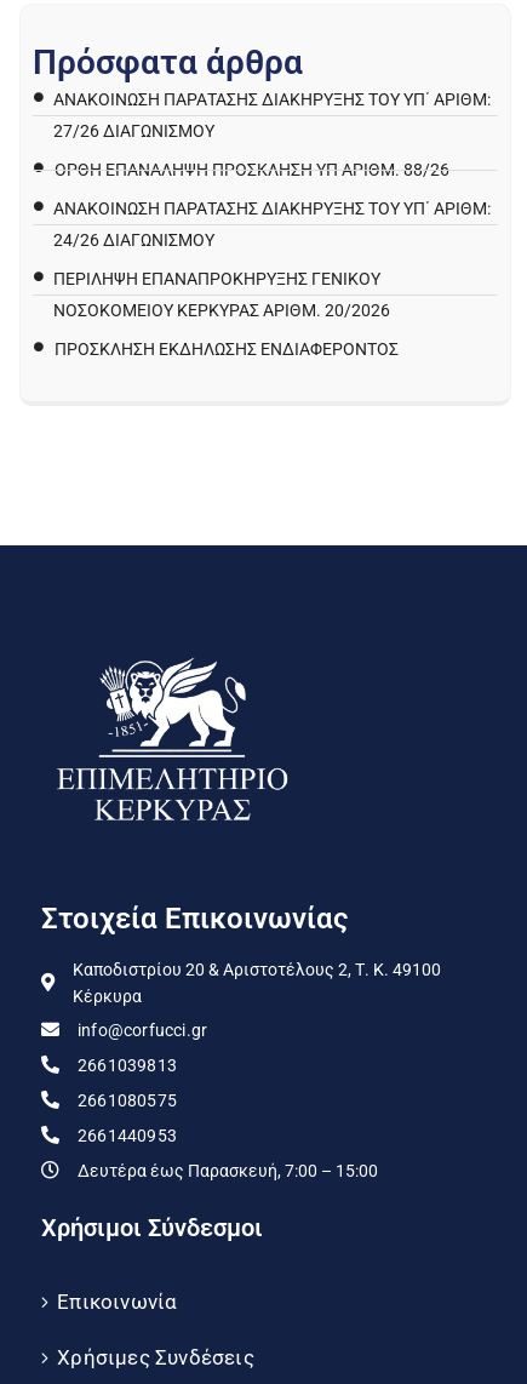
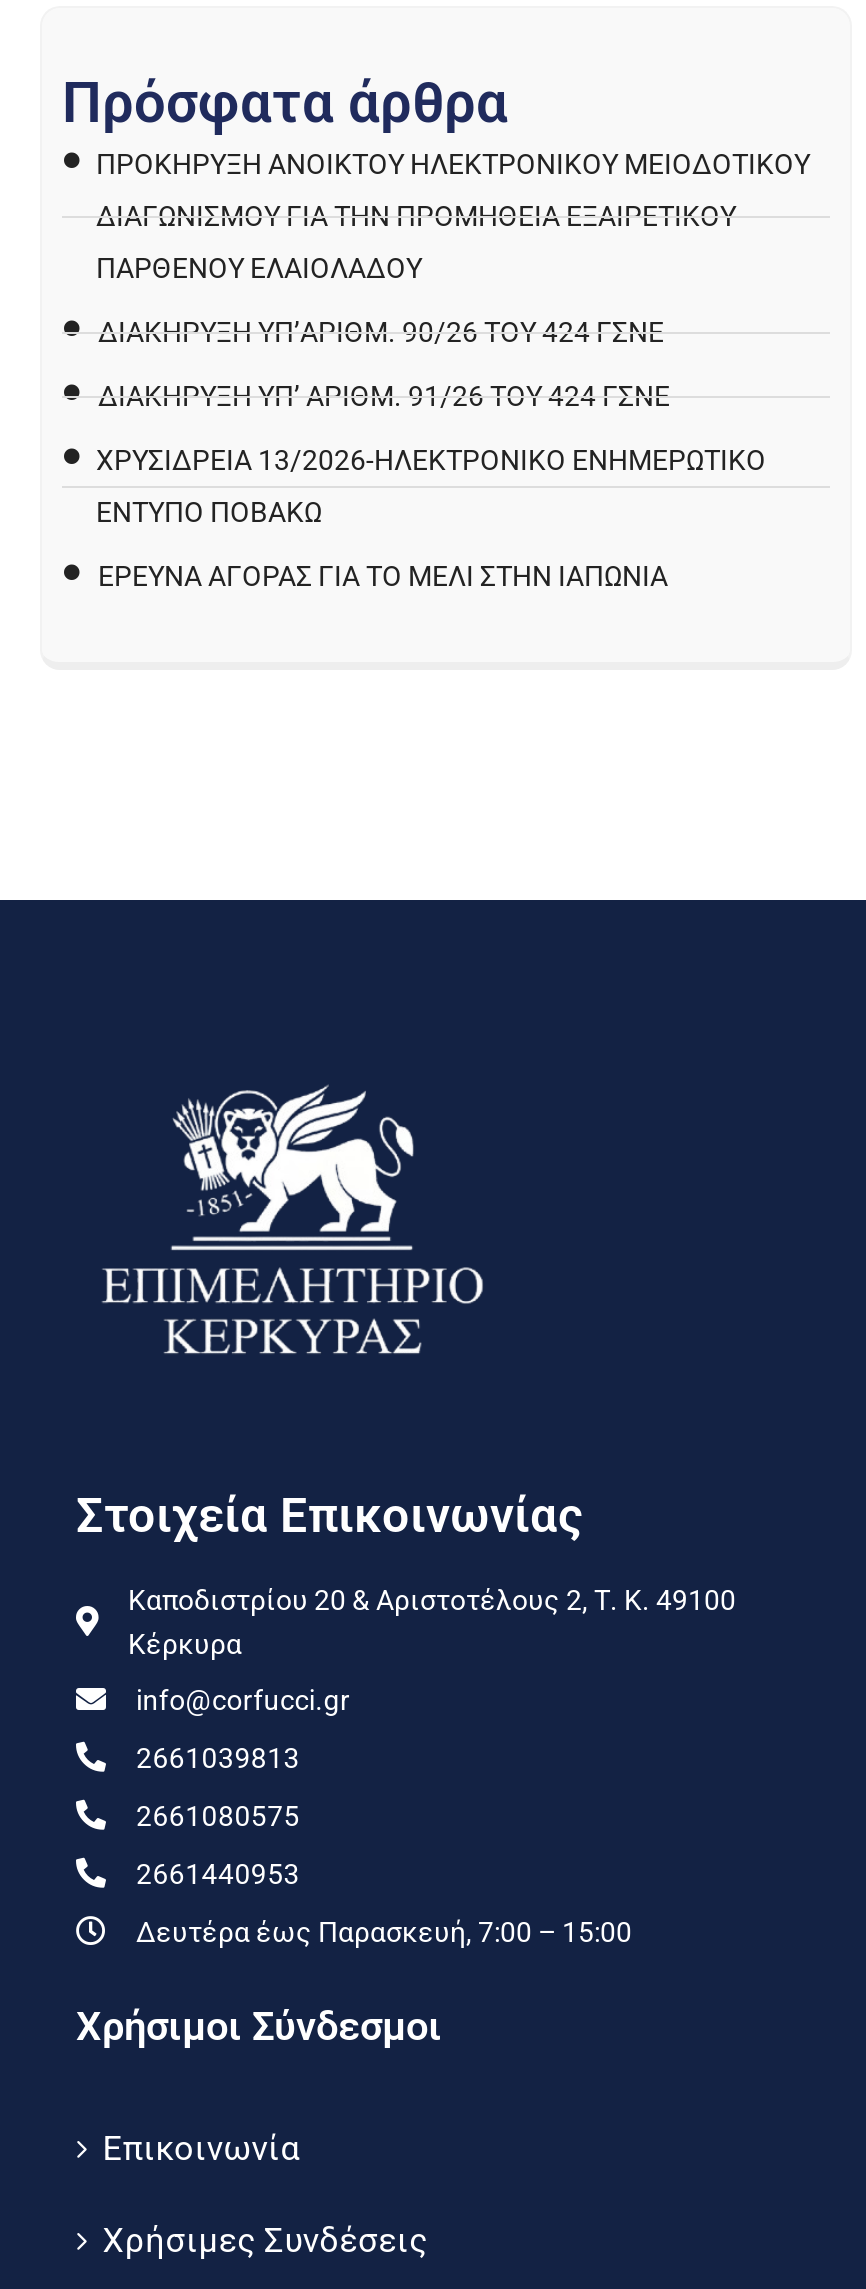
- ΑΝΑΚΟΊΝΩΣΗ ΠΑΡΑΤΑΣΗΣ ΔΙΑΚΉΡΥΞΗΣ ΤΟΥ ΥΠ΄ ΑΡΙΘΜ:
+ ΠΡΟΚΉΡΥΞΗ ΑΝΟΙΚΤΟΎ ΗΛΕΚΤΡΟΝΙΚΟΎ ΜΕΙΟΔΟΤΙΚΟΎ

- 27/26 ΔΙΑΓΩΝΙΣΜΟΎ
+ ΔΙΑΓΩΝΙΣΜΟΎ ΓΙΑ ΤΗΝ ΠΡΟΜΉΘΕΙΑ ΕΞΑΙΡΕΤΙΚΟΎ

- ΟΡΘΗ ΕΠΑΝΑΛΗΨΗ ΠΡΟΣΚΛΗΣΗ ΥΠ ΑΡΙΘΜ. 88/26
+ ΠΑΡΘΈΝΟΥ ΕΛΑΙΌΛΑΔΟΥ

- ΑΝΑΚΟΊΝΩΣΗ ΠΑΡΑΤΑΣΗΣ ΔΙΑΚΉΡΥΞΗΣ ΤΟΥ ΥΠ΄ ΑΡΙΘΜ:
+ ΔΙΑΚΉΡΥΞΗ ΥΠ’ΑΡΊΘΜ. 90/26 ΤΟΥ 424 ΓΣΝΕ

- 24/26 ΔΙΑΓΩΝΙΣΜΟΎ
+ ΔΙΑΚΉΡΥΞΗ ΥΠ’ ΑΡΊΘΜ. 91/26 ΤΟΥ 424 ΓΣΝΕ

- ΠΕΡΙΛΗΨΗ ΕΠΑΝΑΠΡΟΚΗΡΥΞΗΣ ΓΕΝΙΚΟΥ
+ ΧΡΥΣΙΔΡΕΙΑ 13/2026-ΗΛΕΚΤΡΟΝΙΚΟ ΕΝΗΜΕΡΩΤΙΚΟ

- ΝΟΣΟΚΟΜΕΙΟΥ ΚΕΡΚΥΡΑΣ ΑΡΙΘΜ. 20/2026
+ ΕΝΤΥΠΟ ΠΟΒΑΚΩ

- ΠΡΌΣΚΛΗΣΗ ΕΚΔΉΛΩΣΗΣ ΕΝΔΙΑΦΈΡΟΝΤΟΣ
+ ΈΡΕΥΝΑ ΑΓΟΡΆΣ ΓΙΑ ΤΟ ΜΈΛΙ ΣΤΗΝ ΙΑΠΩΝΊΑ
